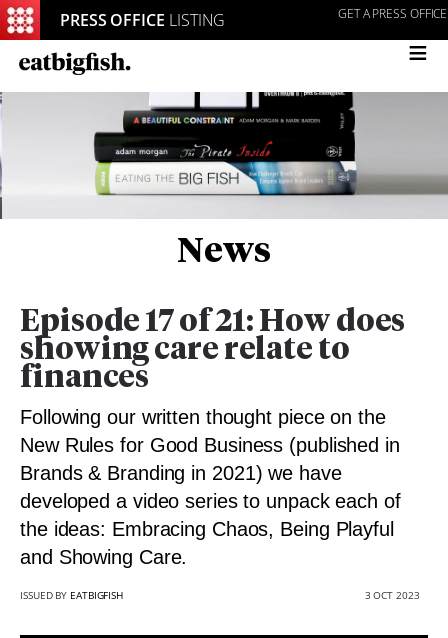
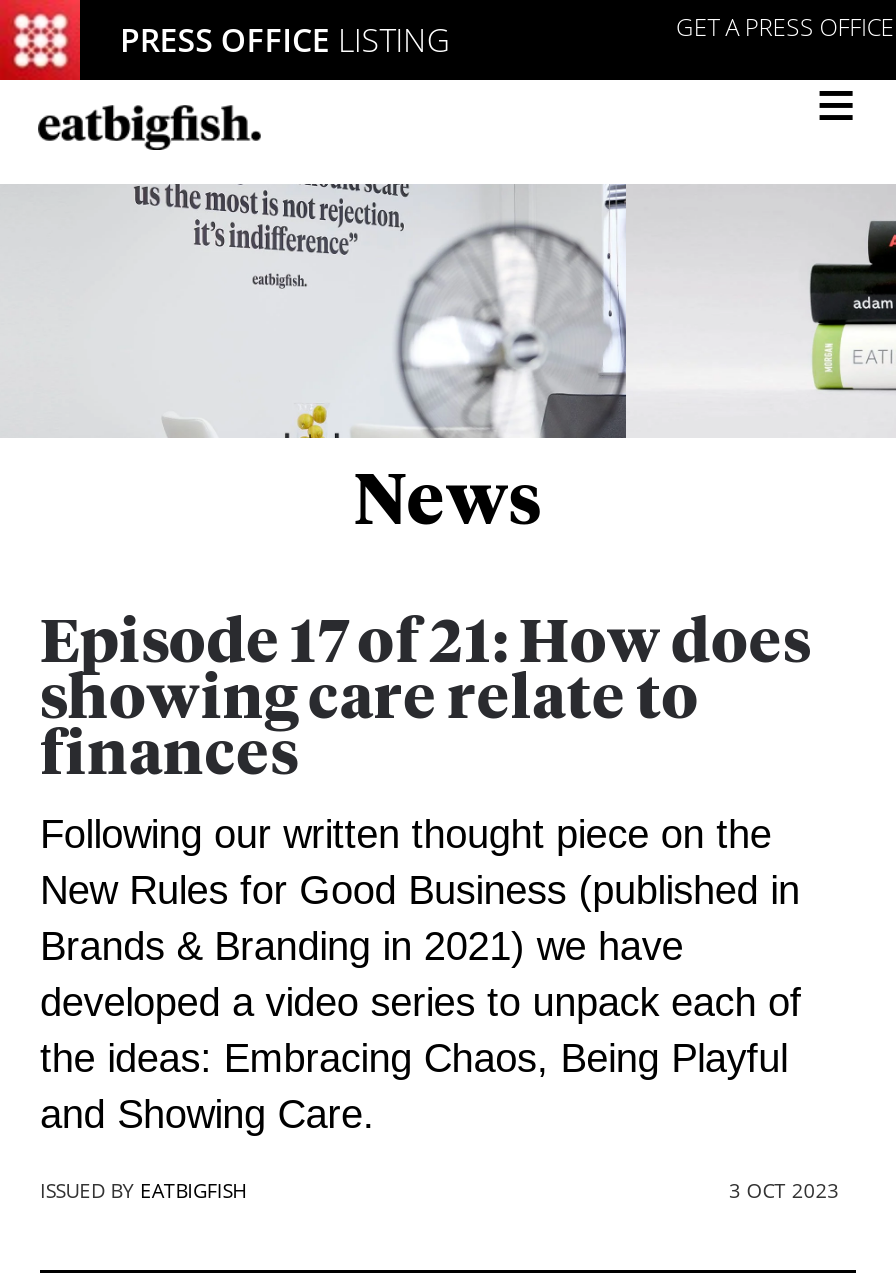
- [image]
+ [image]
